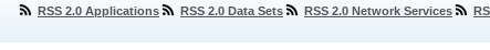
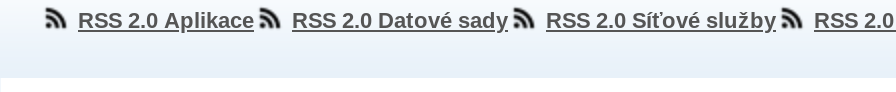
- RSS 2.0 Applications
- RSS 2.0 Data Sets
- RSS 2.0 Network Services
+ RSS 2.0 Aplikace
+ RSS 2.0 Datové sady
+ RSS 2.0 Síťové služby
